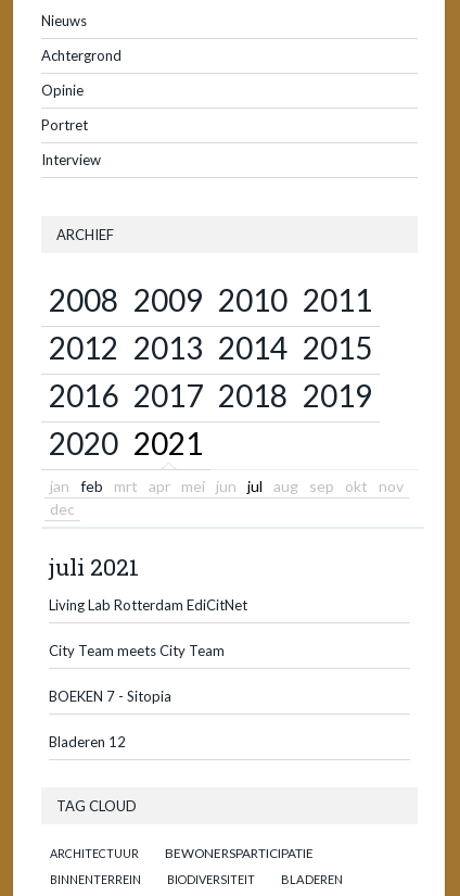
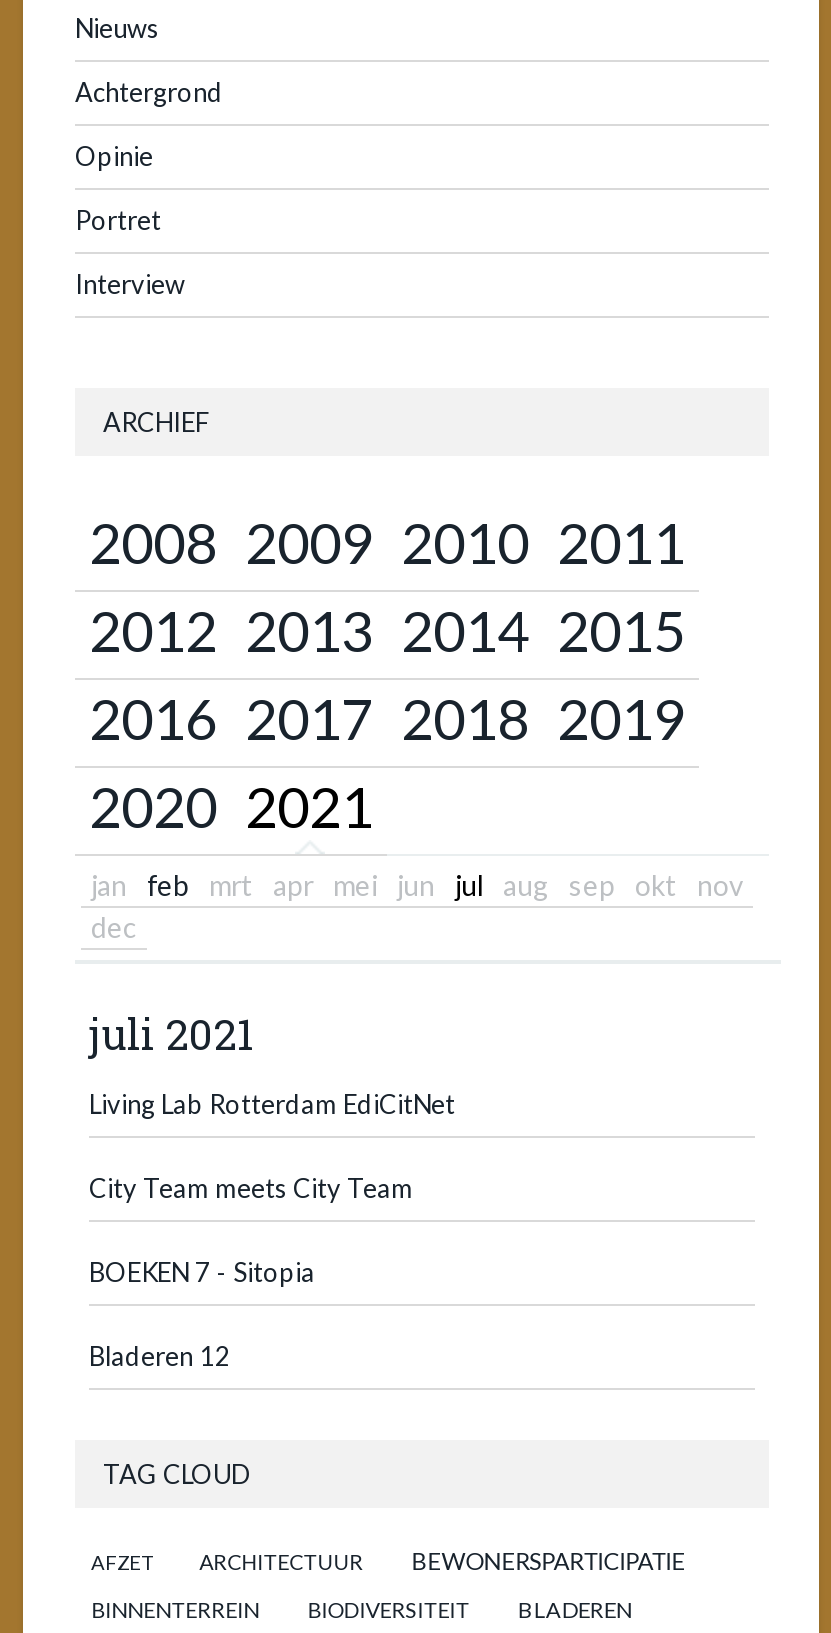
+ AFZET
